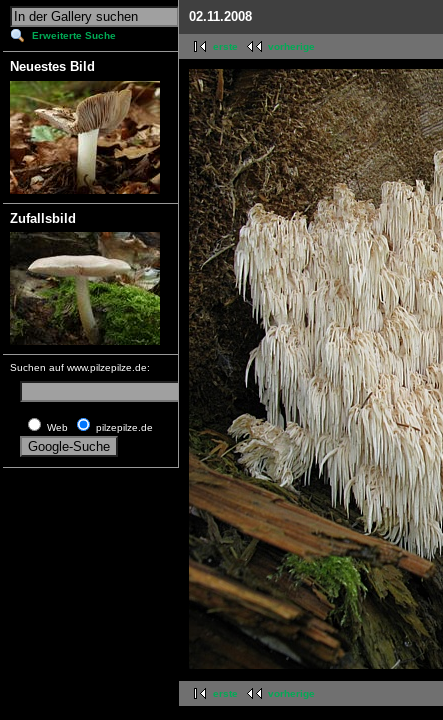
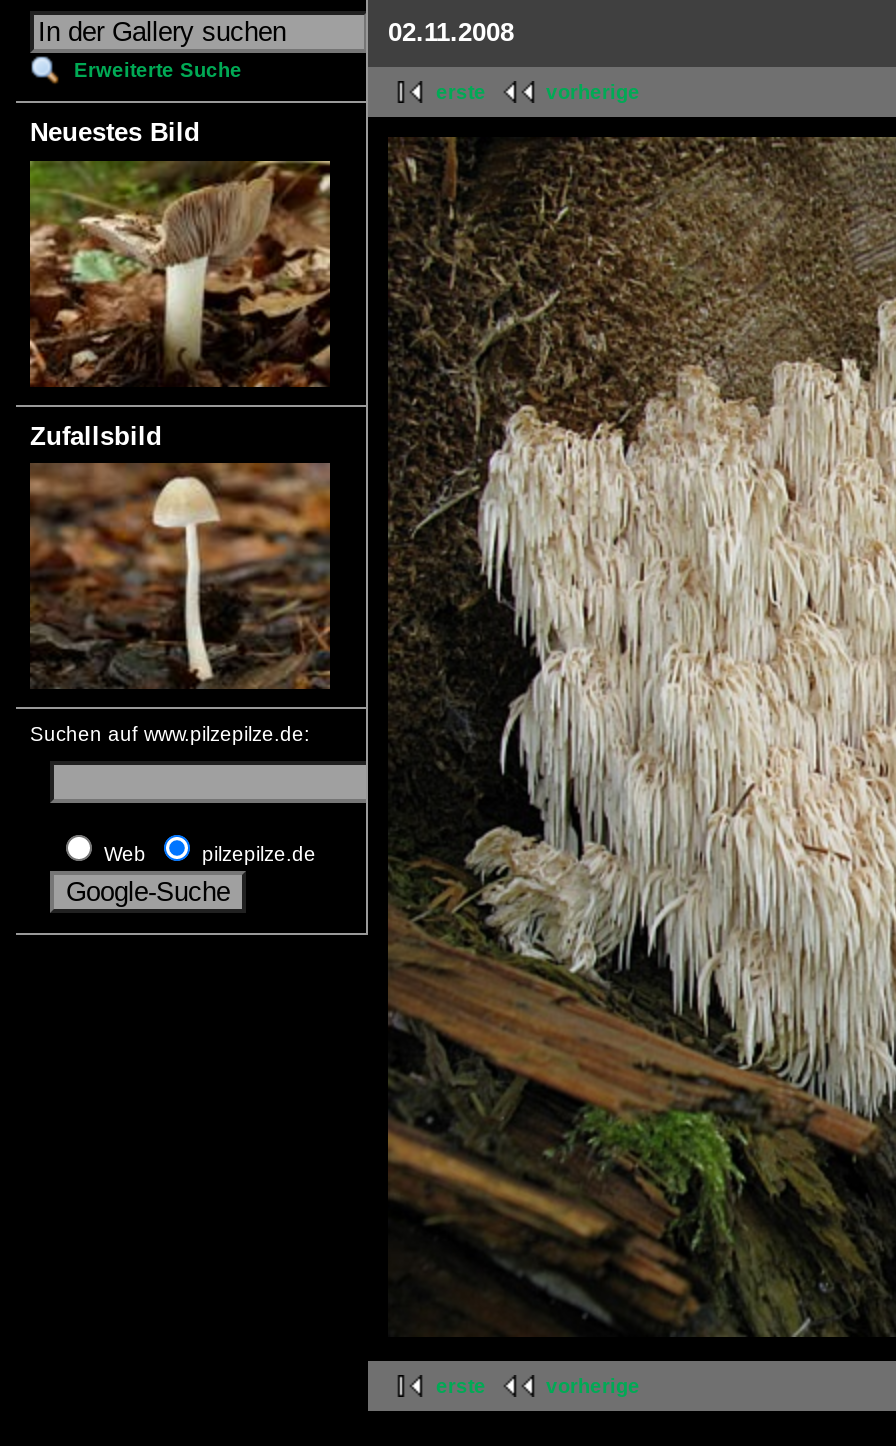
- [image]
+ [image]
